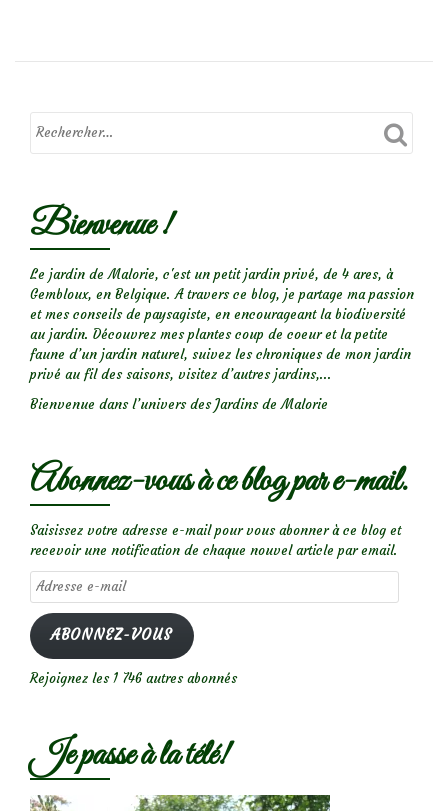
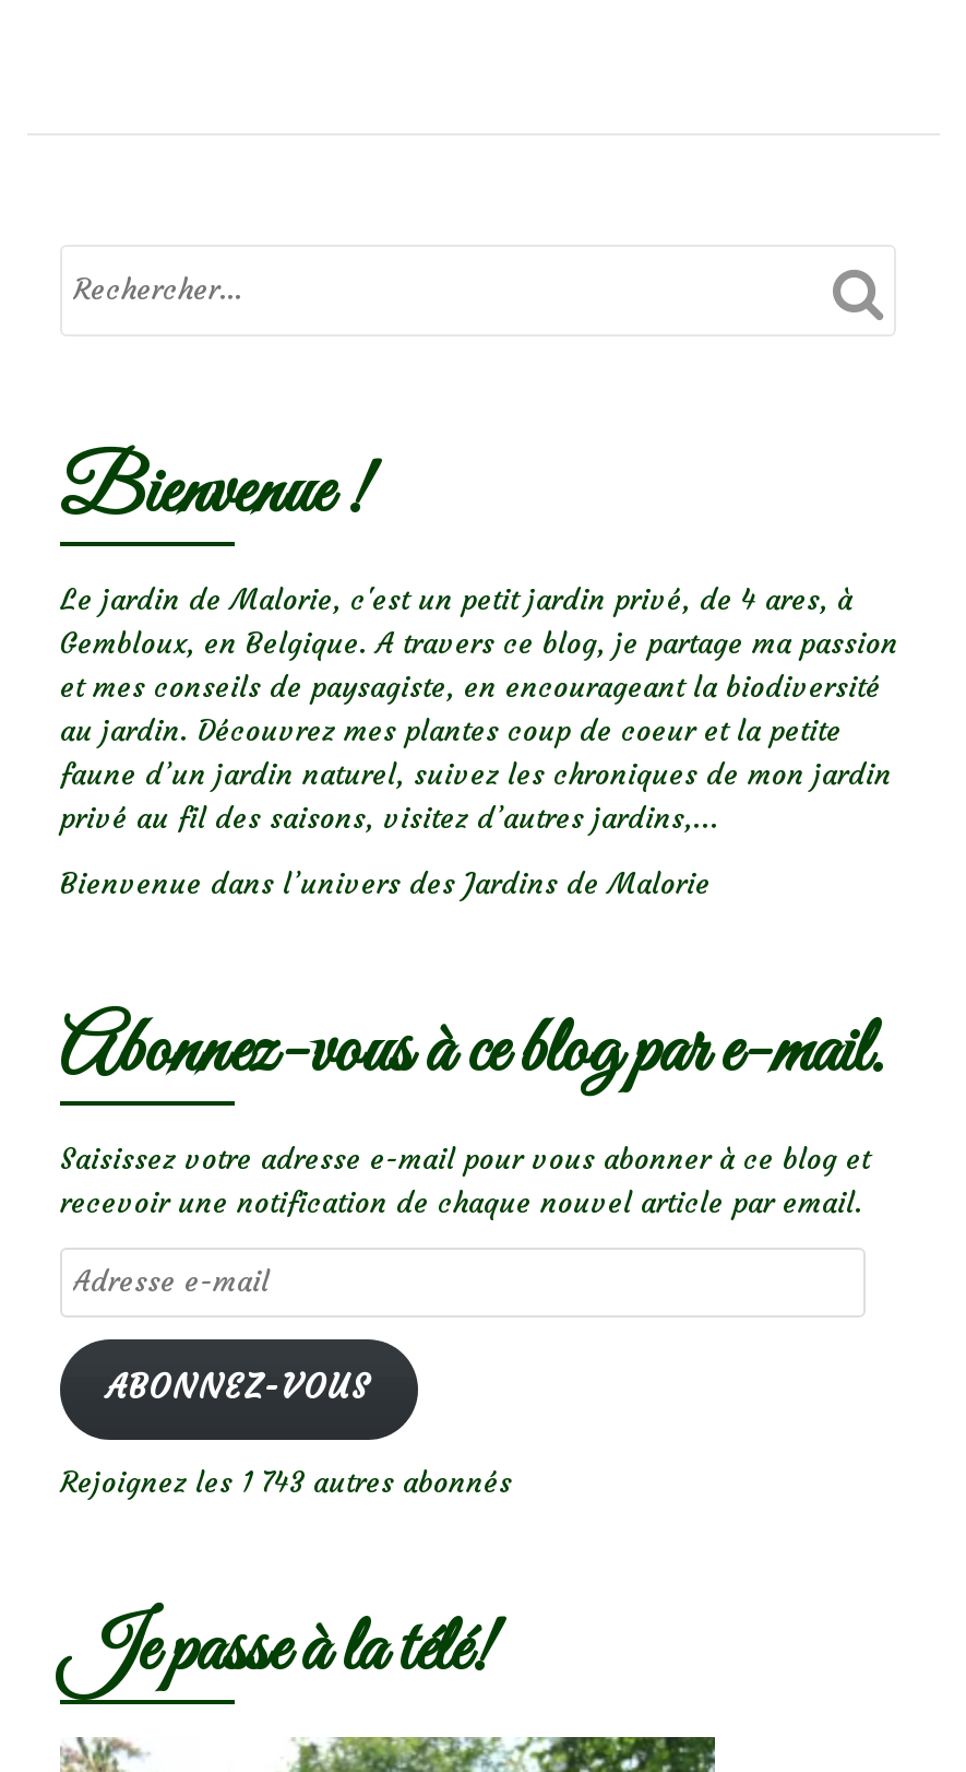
- Rejoignez les 1 746 autres abonnés
+ Rejoignez les 1 743 autres abonnés
